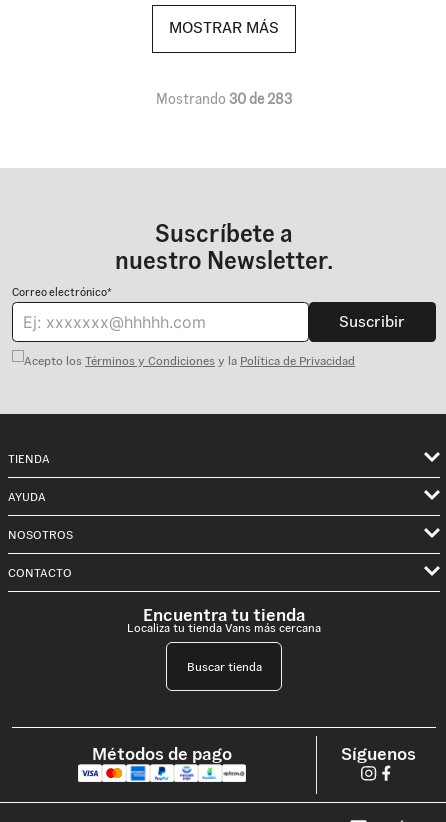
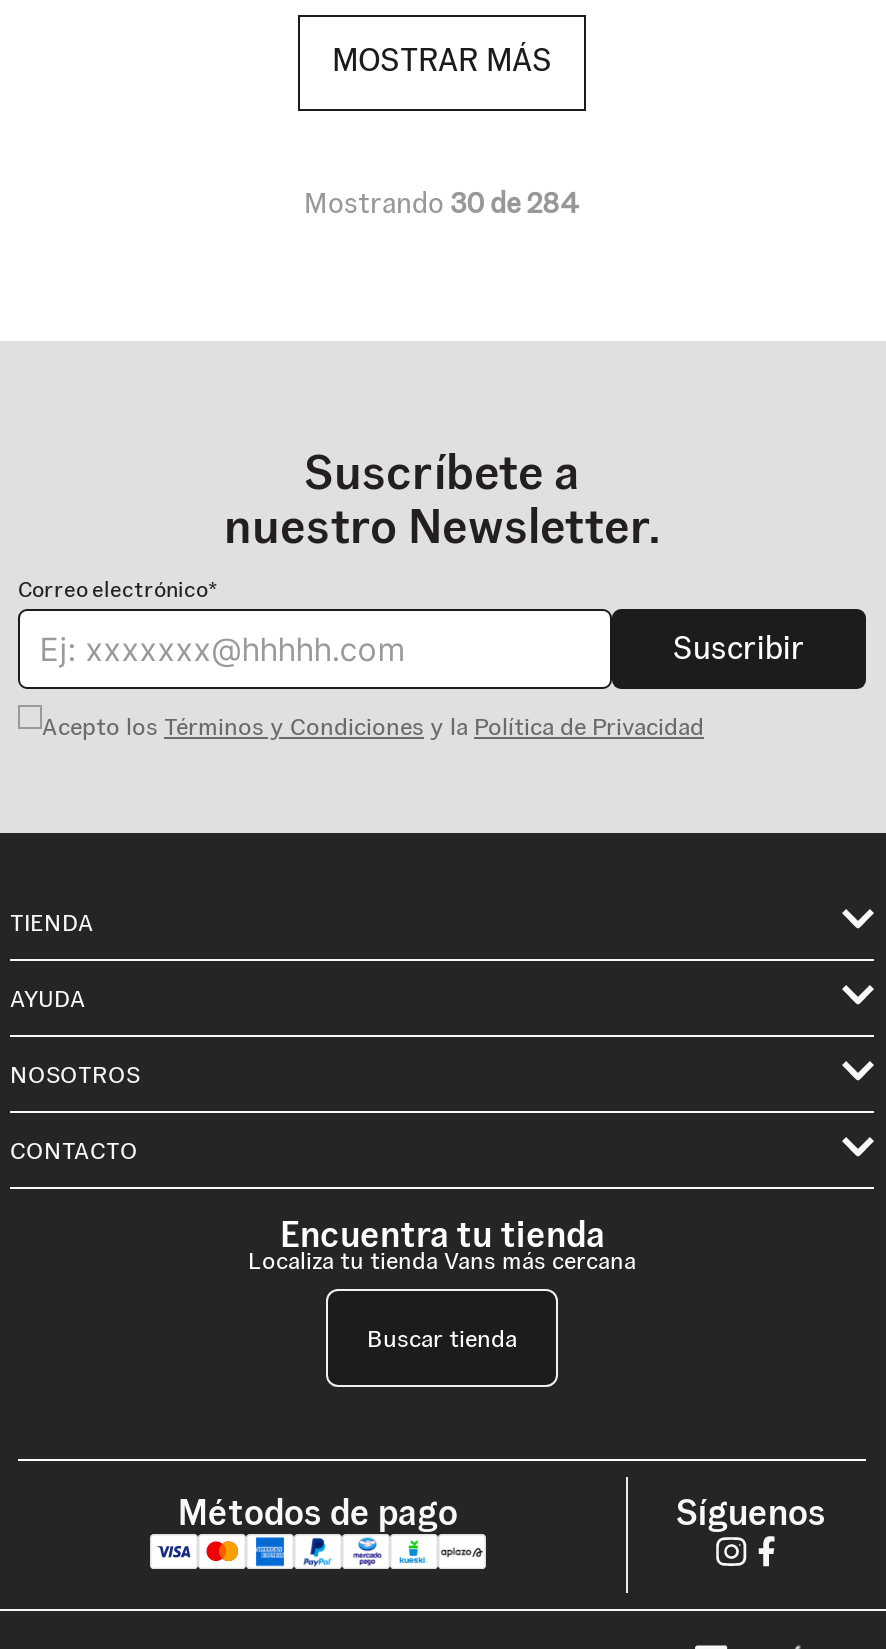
- Mostrando 30 de 283
+ Mostrando 30 de 284
